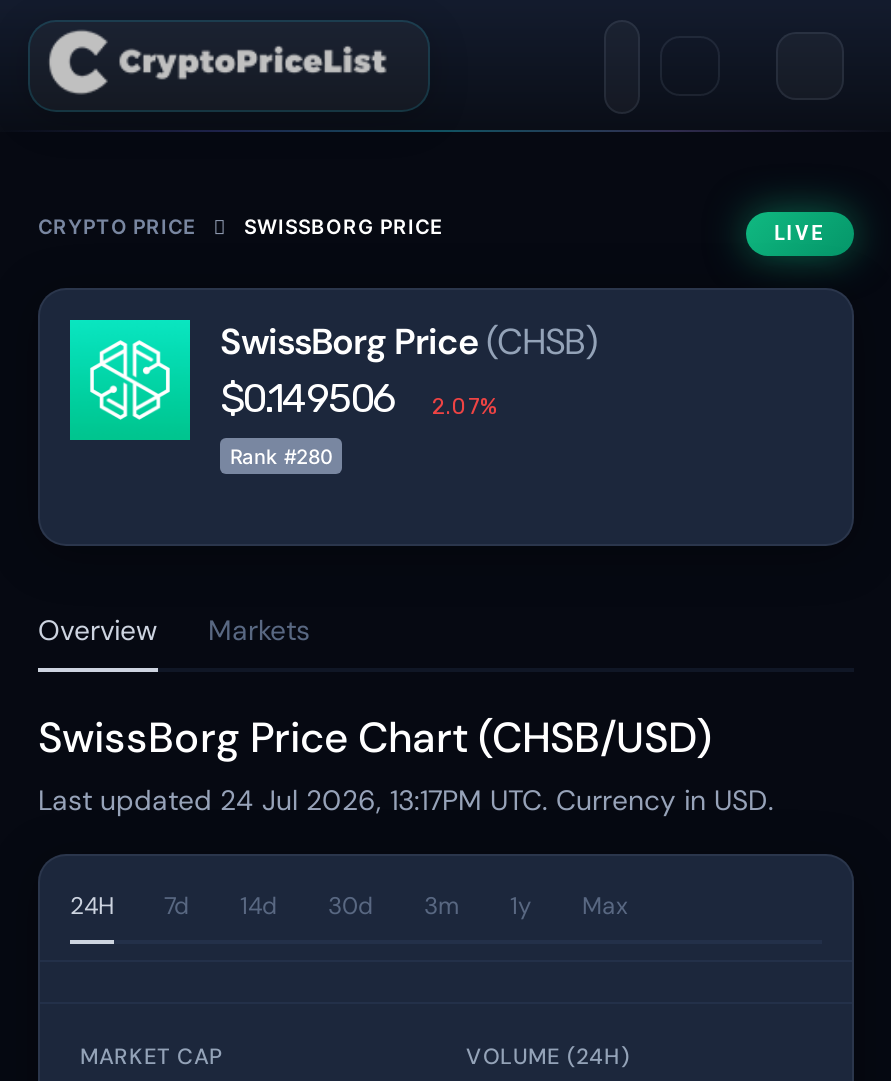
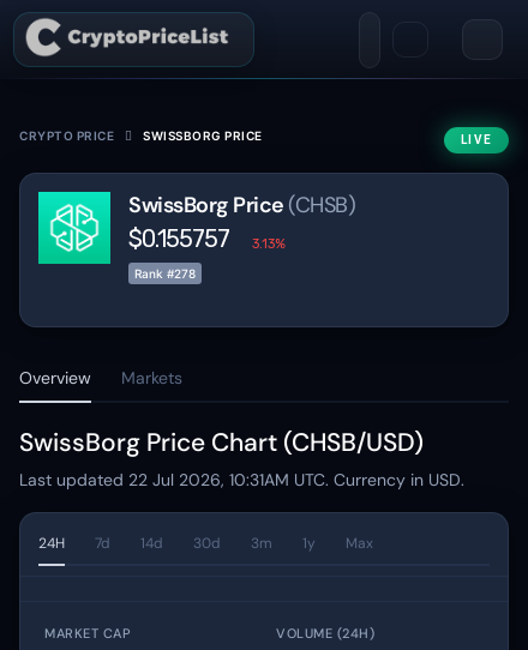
- $0.149506
+ $0.155757

- 2.07%
+ 3.13%

- Rank #280
+ Rank #278

- Last updated 24 Jul 2026, 13:17PM UTC. Currency in USD.
+ Last updated 22 Jul 2026, 10:31AM UTC. Currency in USD.
